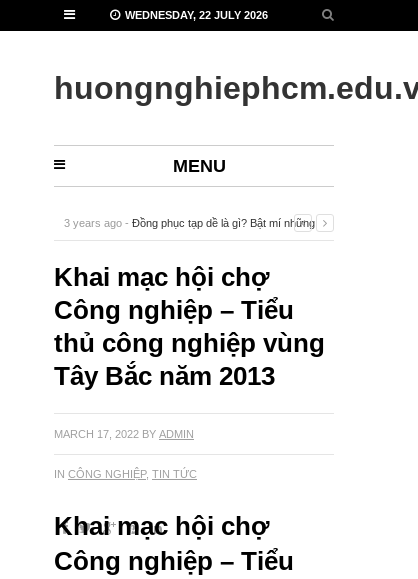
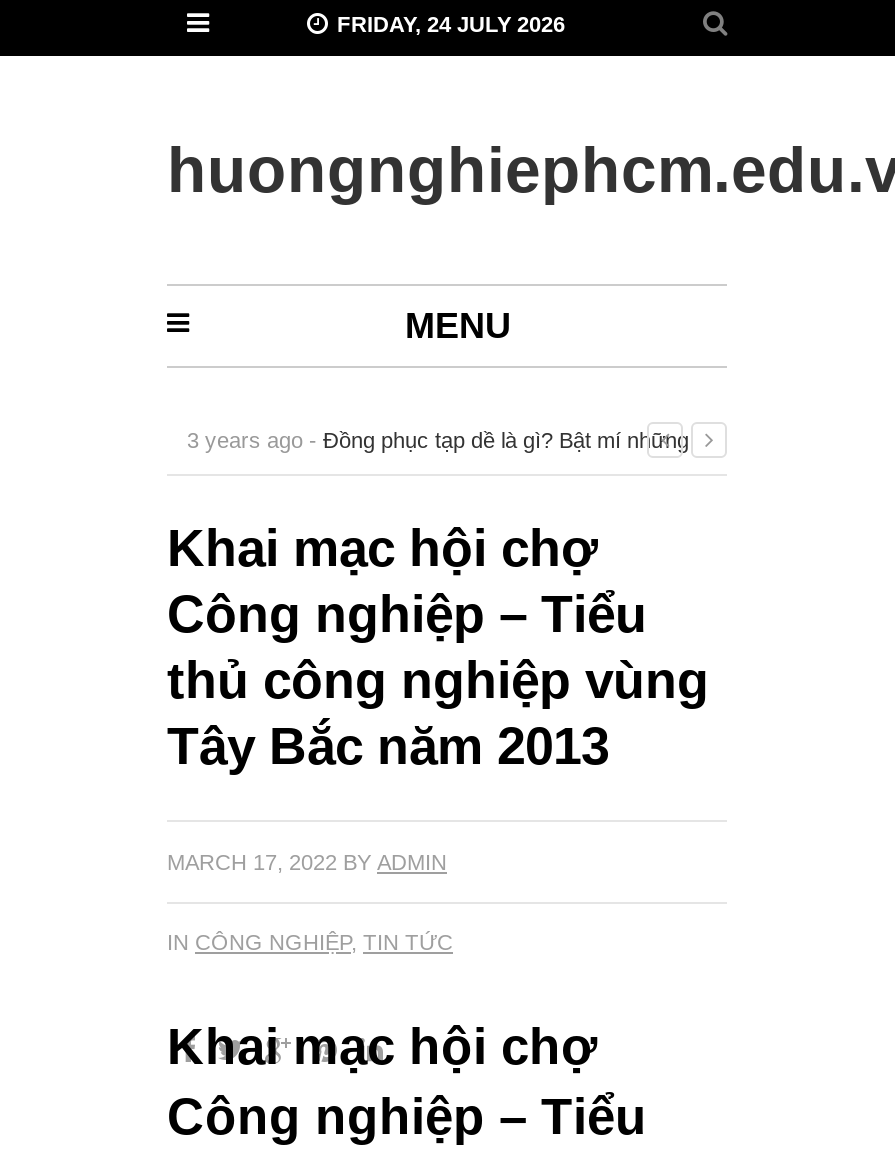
- WEDNESDAY, 22 JULY 2026
+ FRIDAY, 24 JULY 2026
